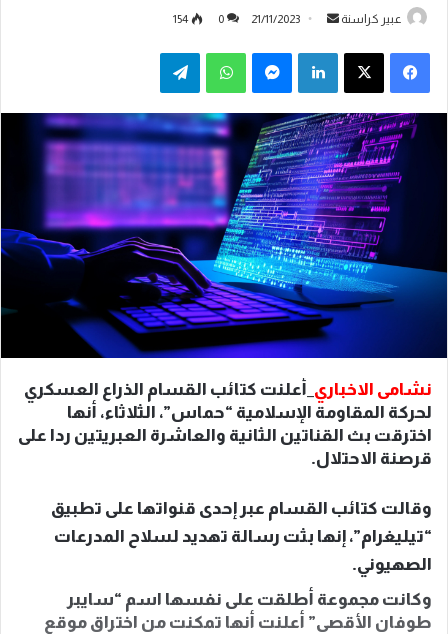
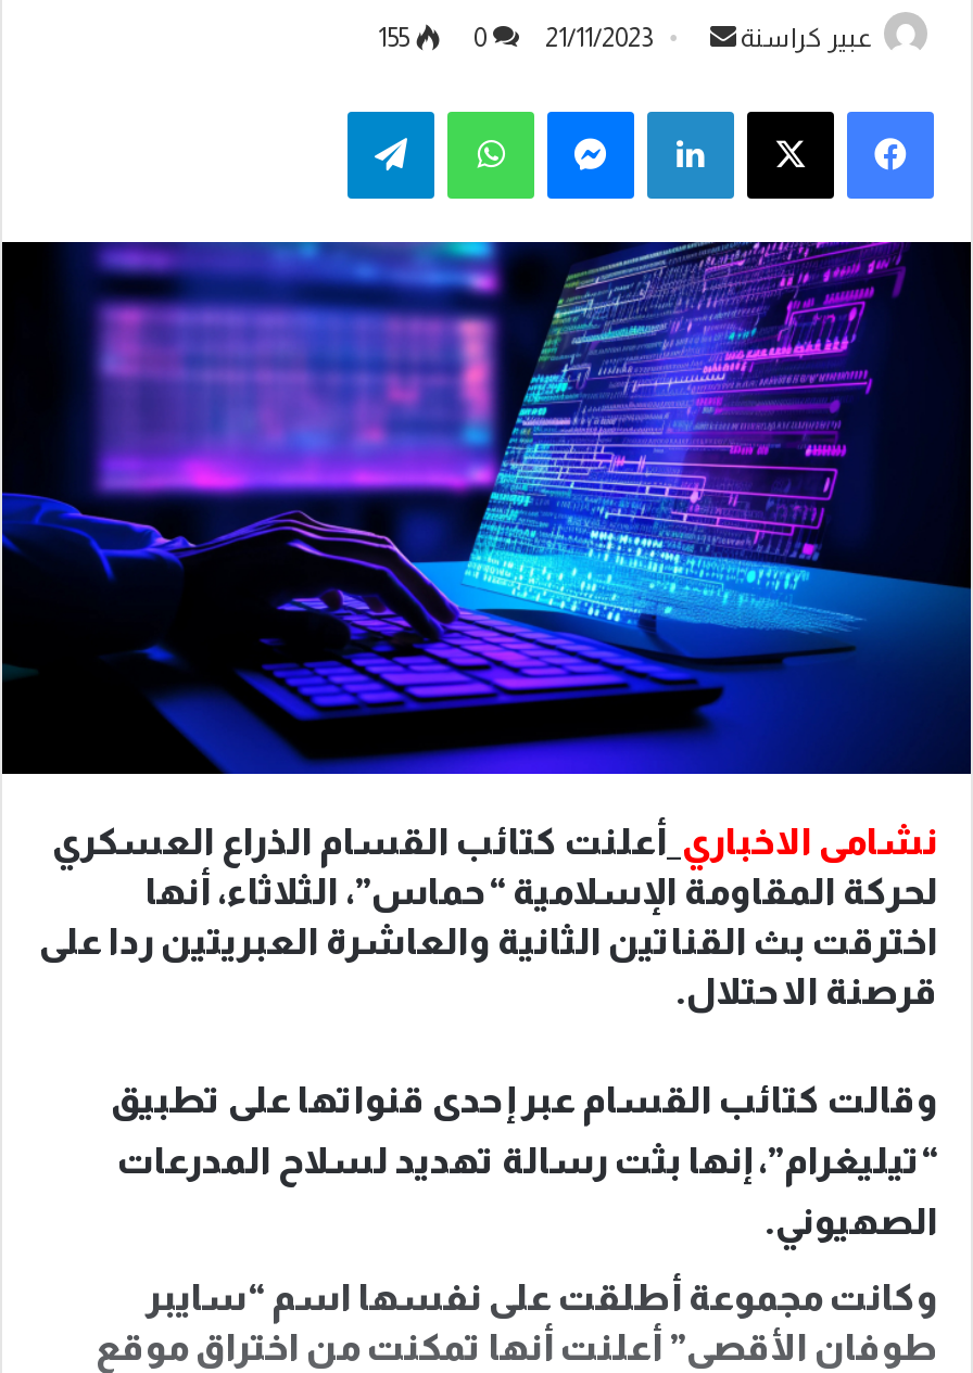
- 154
+ 155
